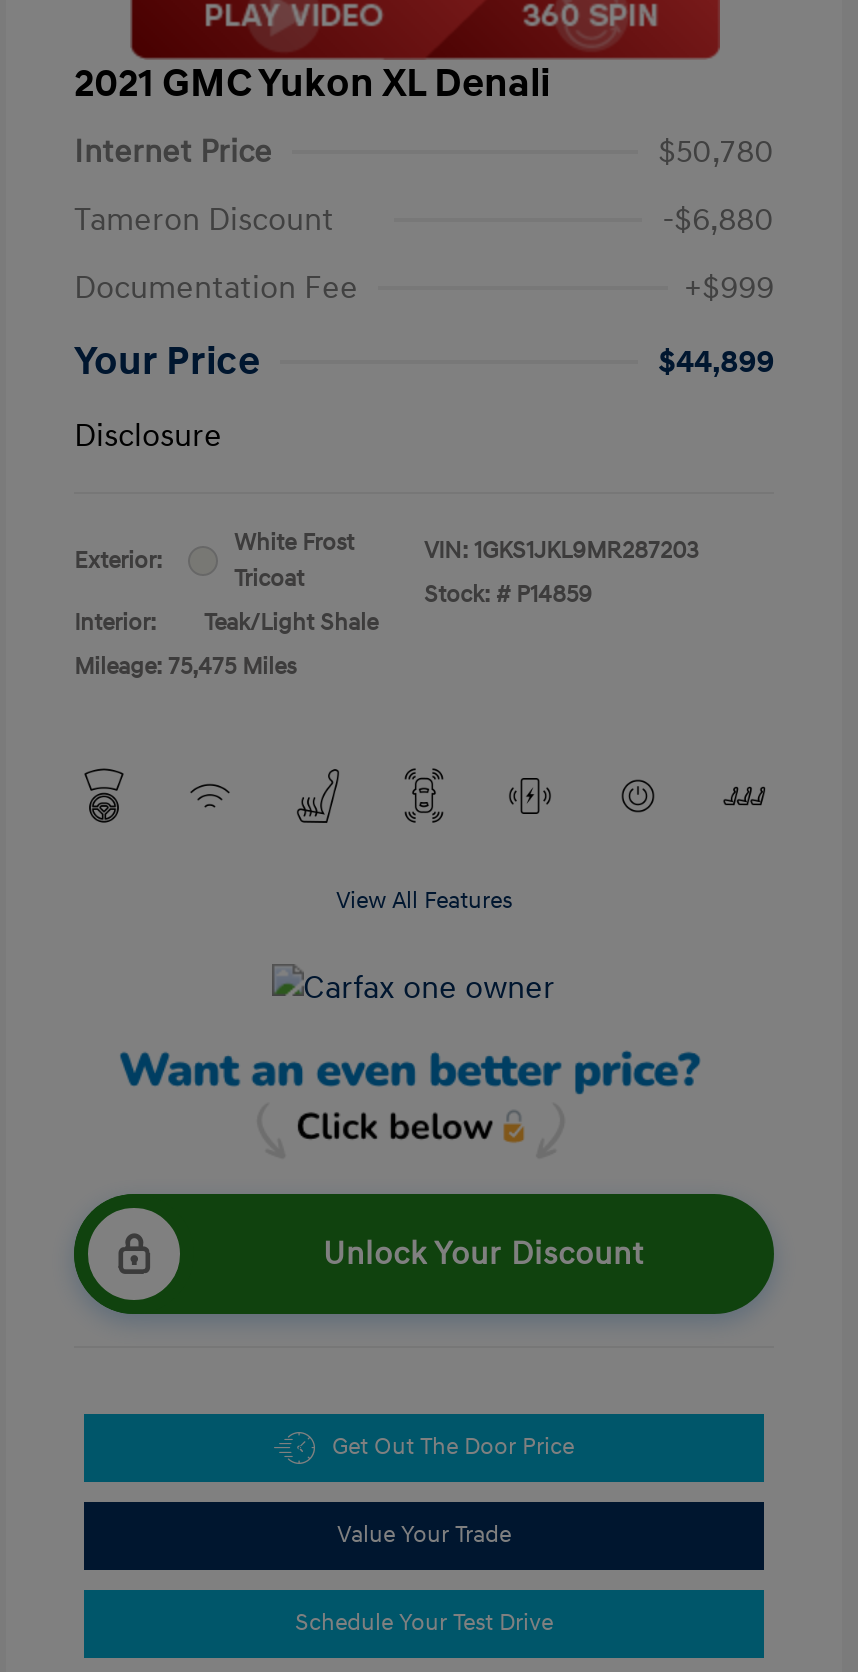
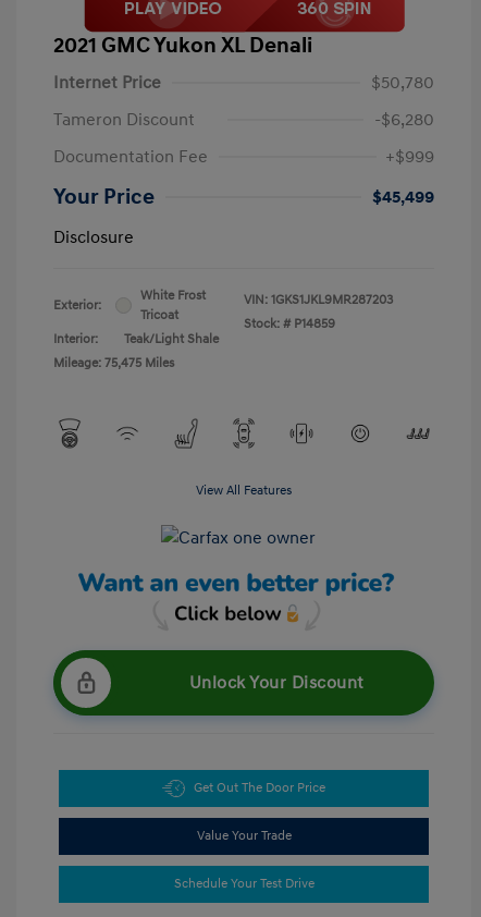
- -$6,880
+ -$6,280

- $44,899
+ $45,499
